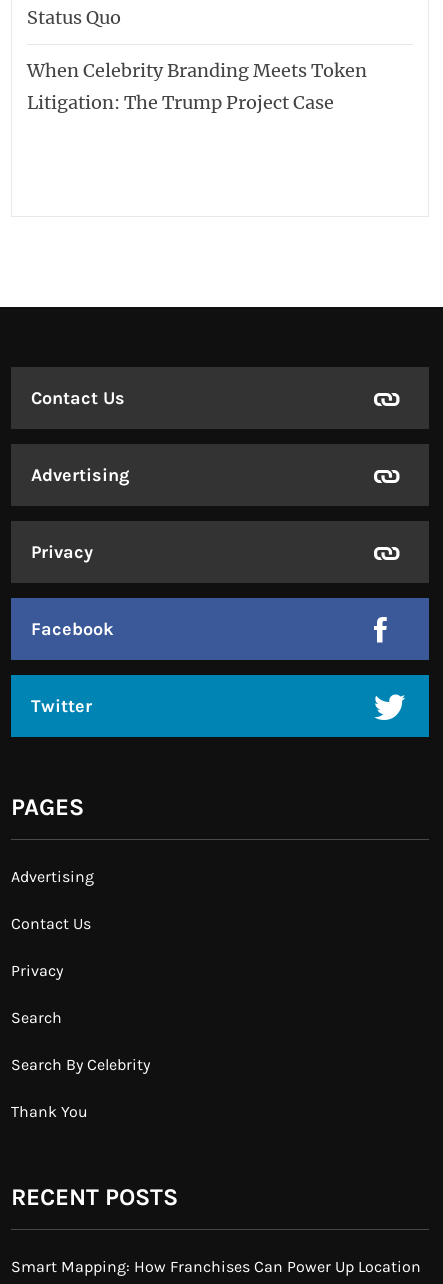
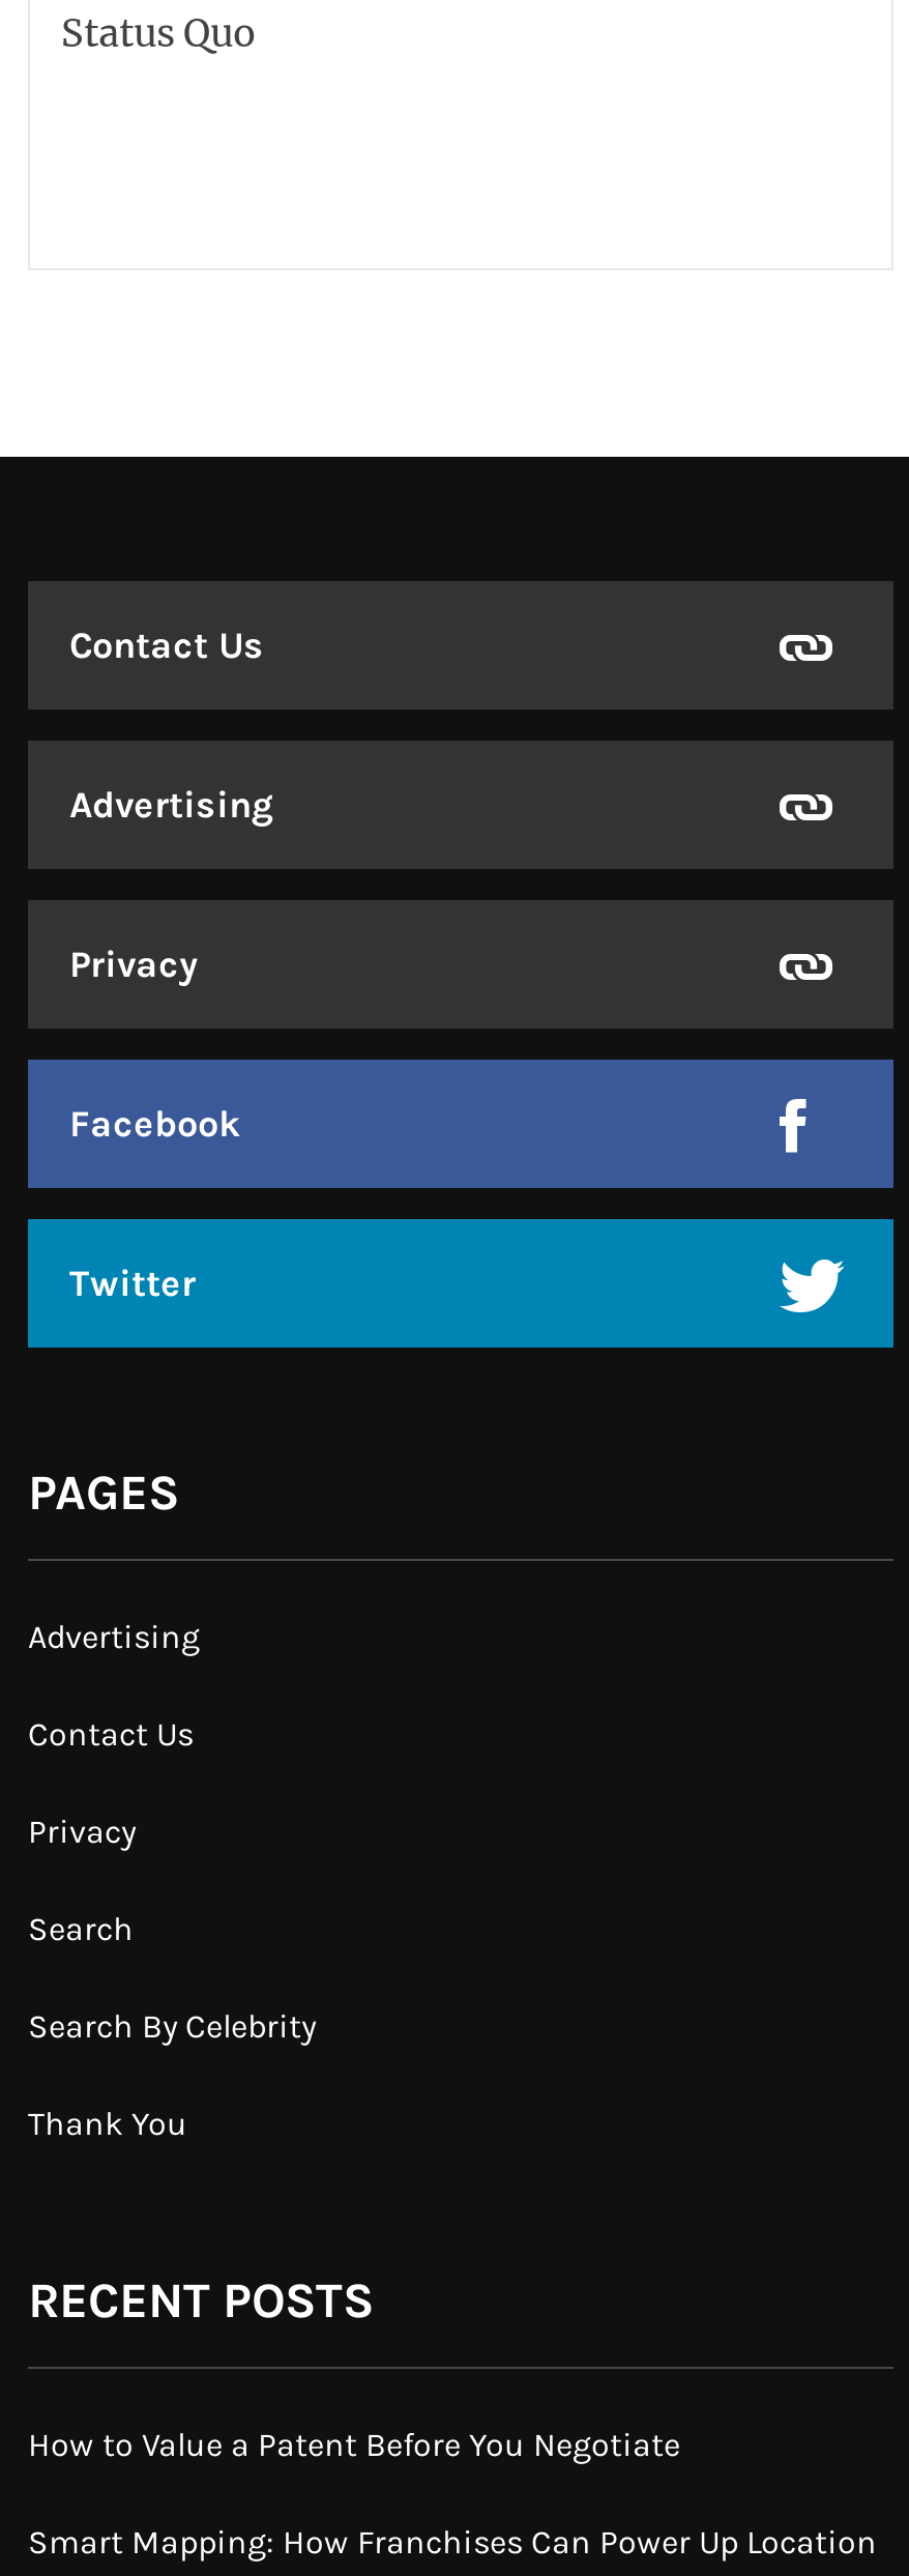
- When Celebrity Branding Meets Token
- Litigation: The Trump Project Case

moved up: Contact Us | Advertising | Privacy | ... | Thank You | RECENT POSTS

+ How to Value a Patent Before You Negotiate
